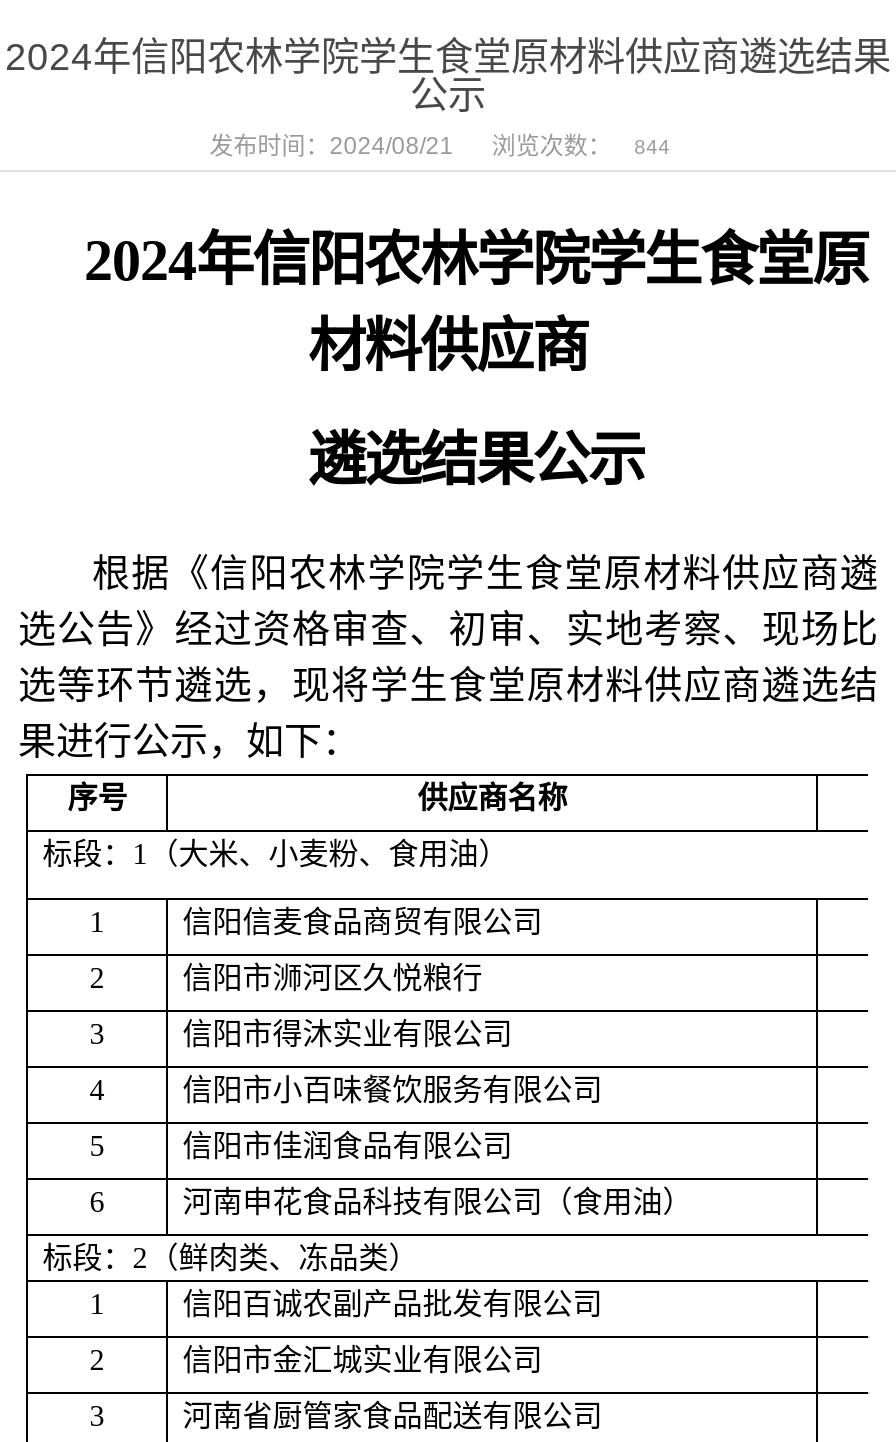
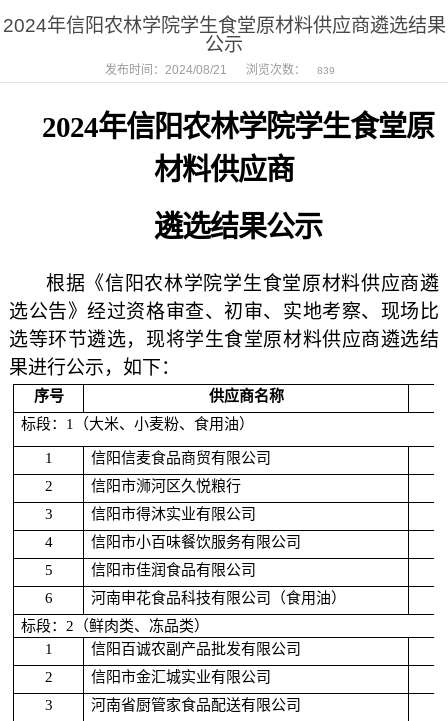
- 发布时间：2024/08/21 浏览次数： 844
+ 发布时间：2024/08/21 浏览次数： 839
